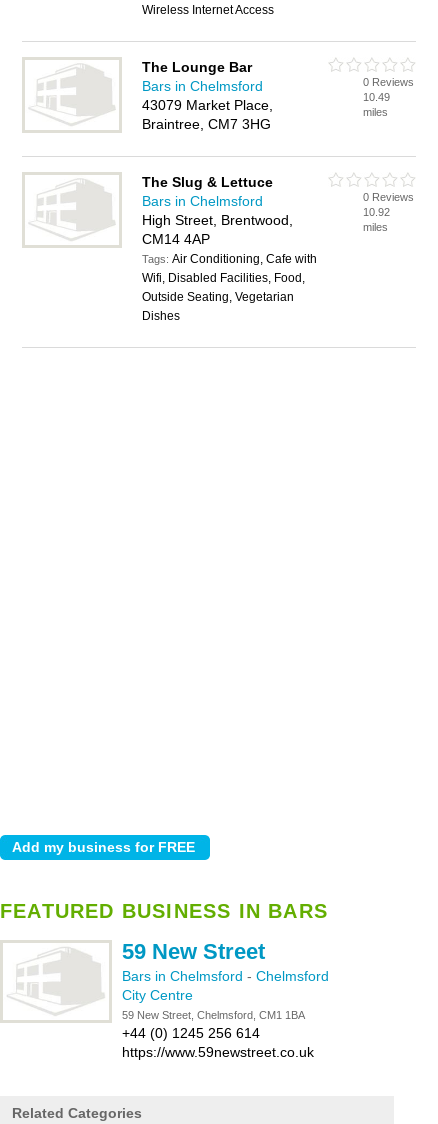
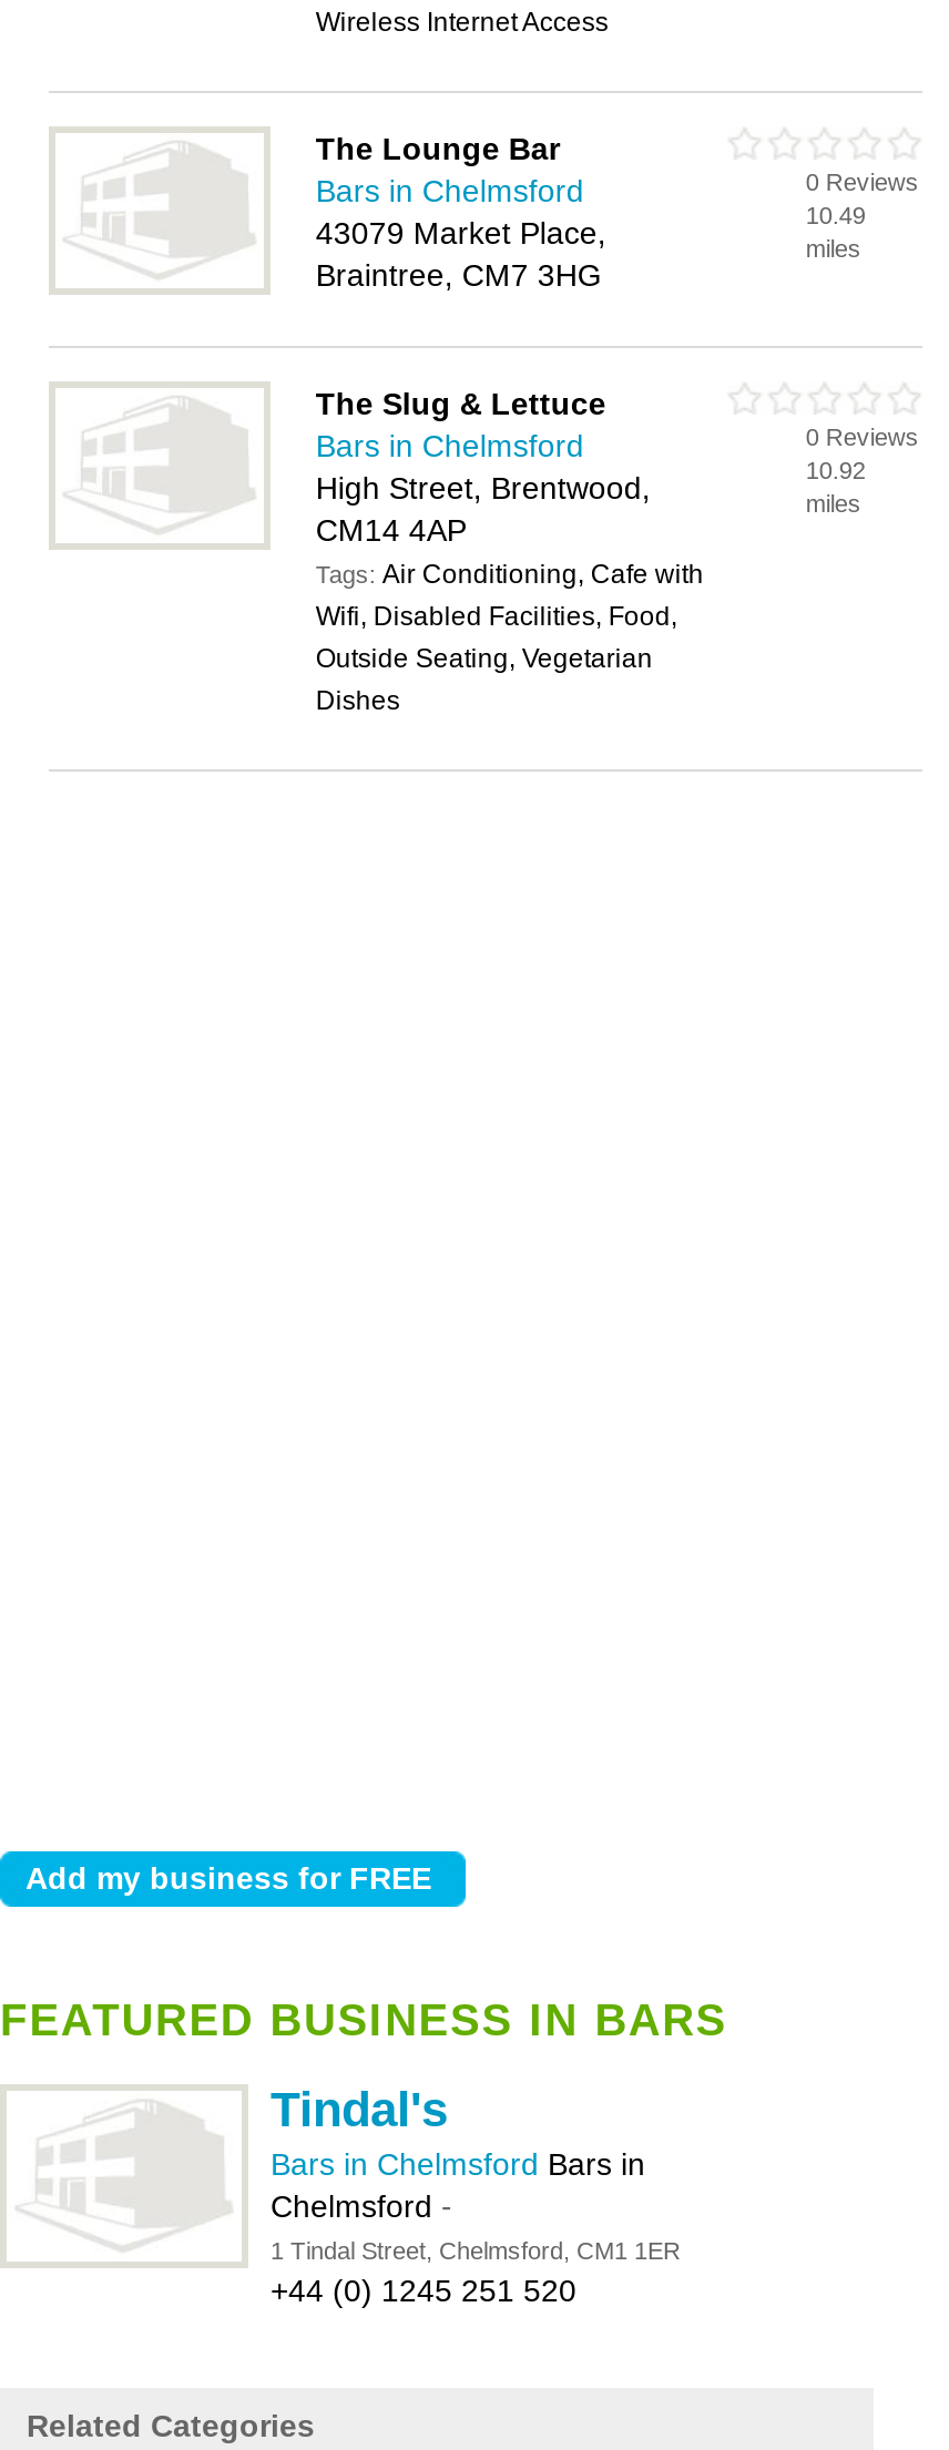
- 59 New Street
- Bars in Chelmsford - Chelmsford
- City Centre
- 59 New Street, Chelmsford, CM1 1BA
- +44 (0) 1245 256 614
- https://www.59newstreet.co.uk
+ Tindal's
+ Bars in Chelmsford Bars in
+ Chelmsford -
+ 1 Tindal Street, Chelmsford, CM1 1ER
+ +44 (0) 1245 251 520
